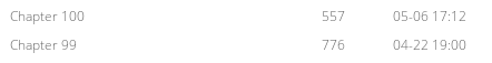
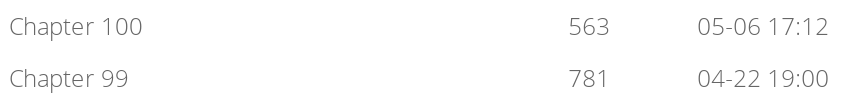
- 557
+ 563

- 776
+ 781
